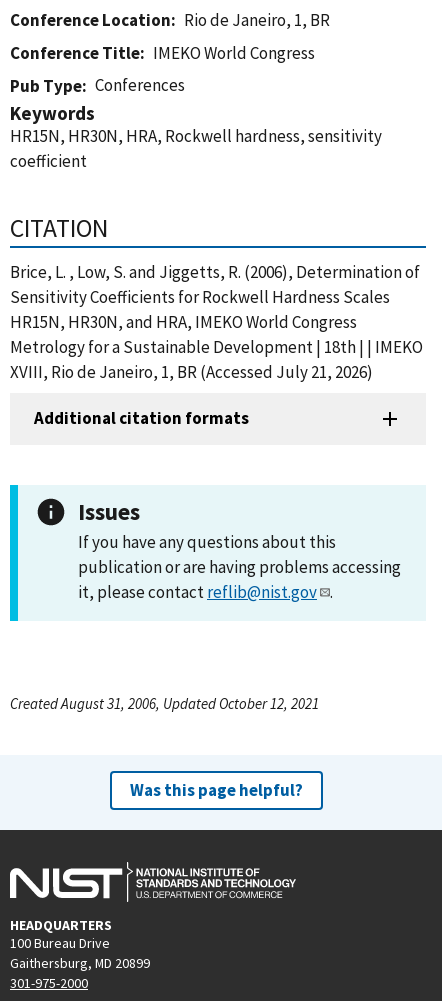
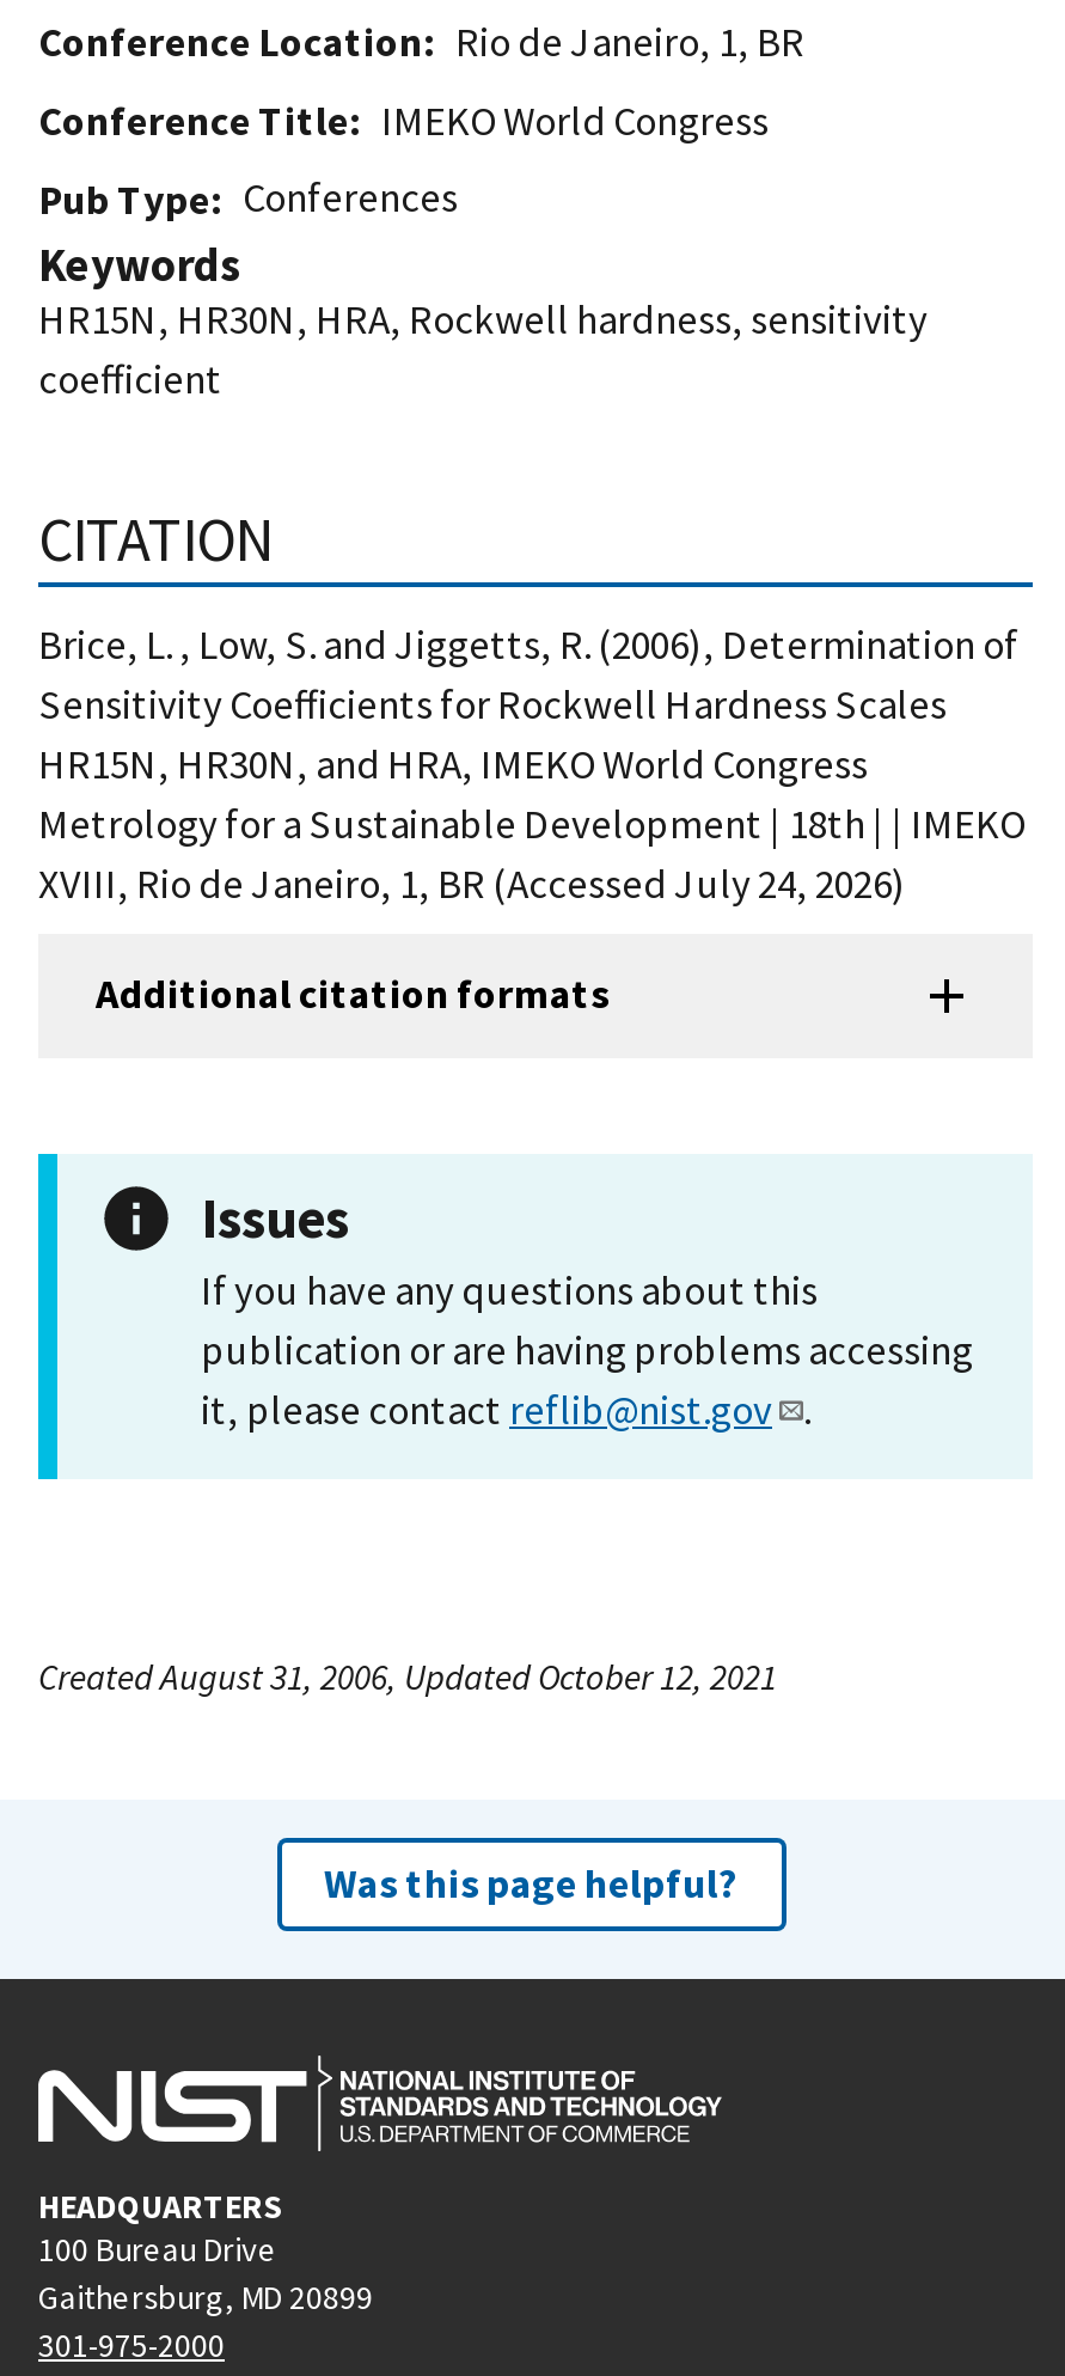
- XVIII, Rio de Janeiro, 1, BR (Accessed July 21, 2026)
+ XVIII, Rio de Janeiro, 1, BR (Accessed July 24, 2026)
